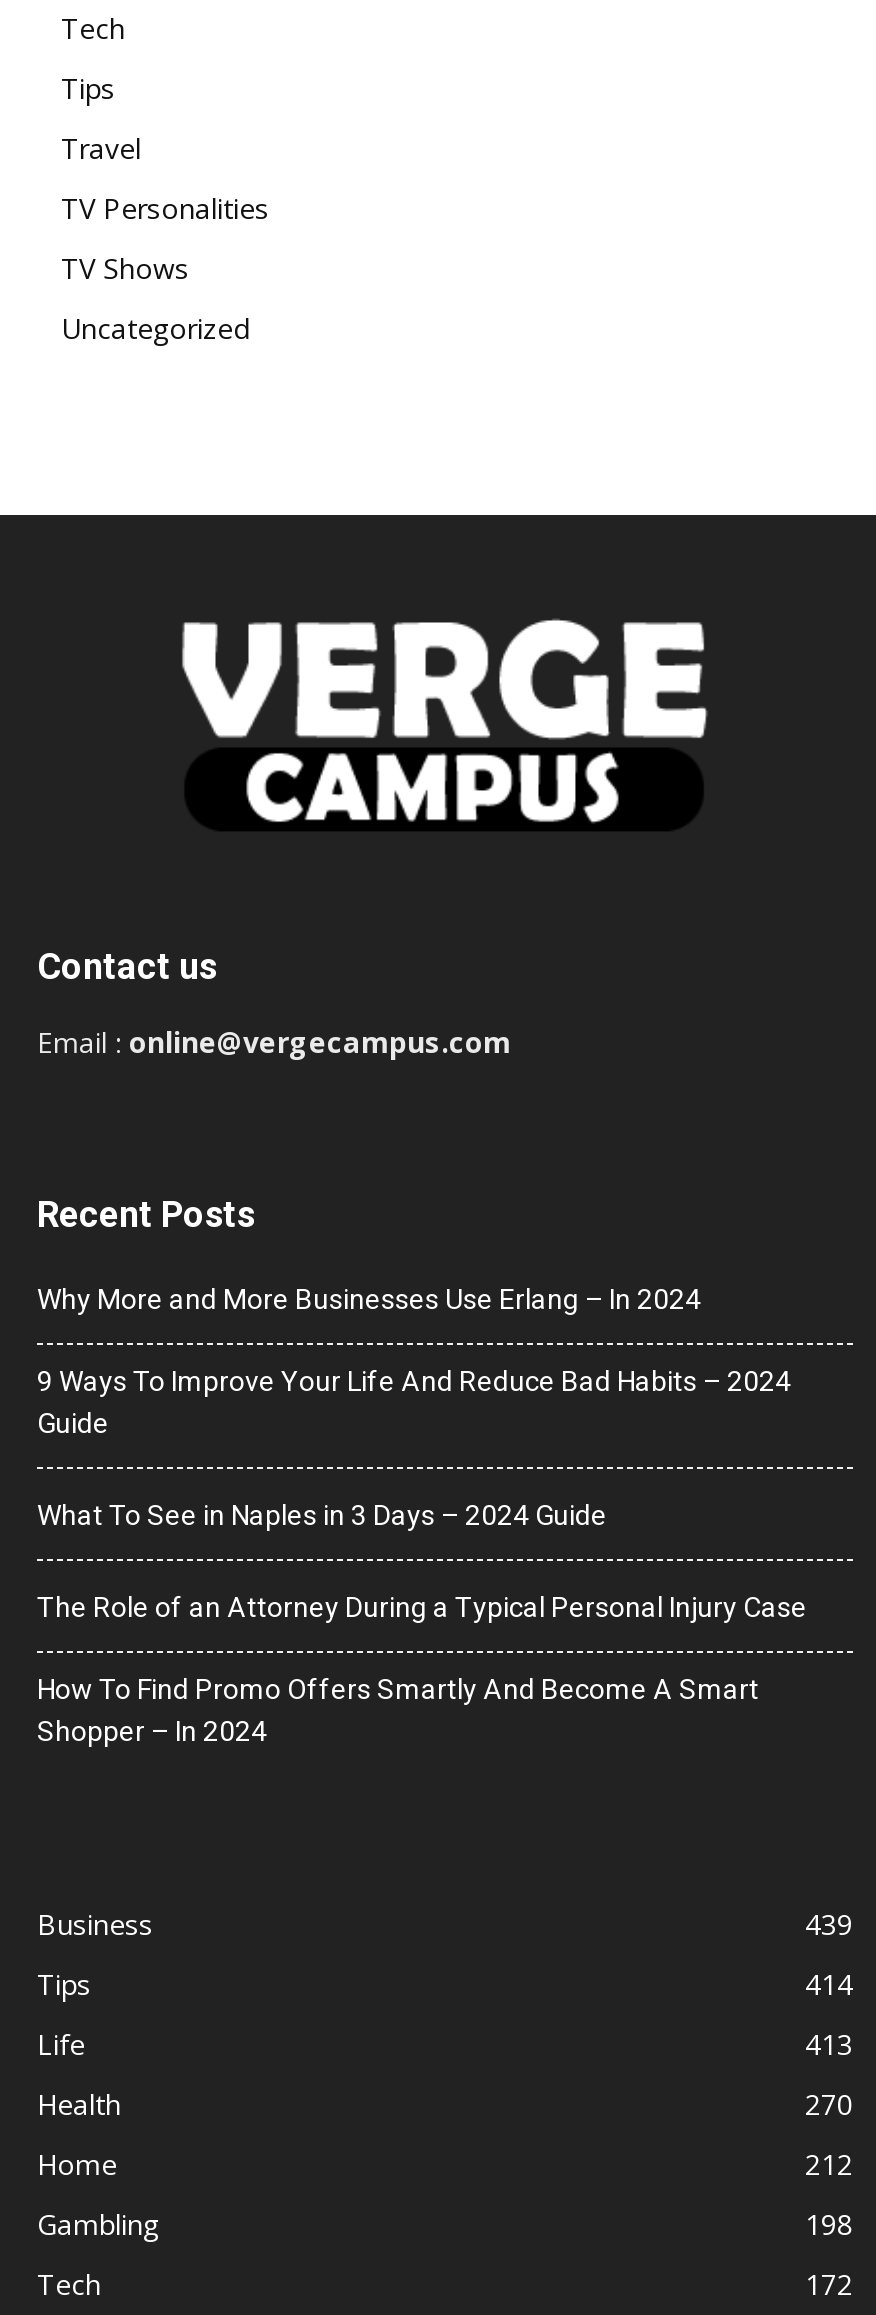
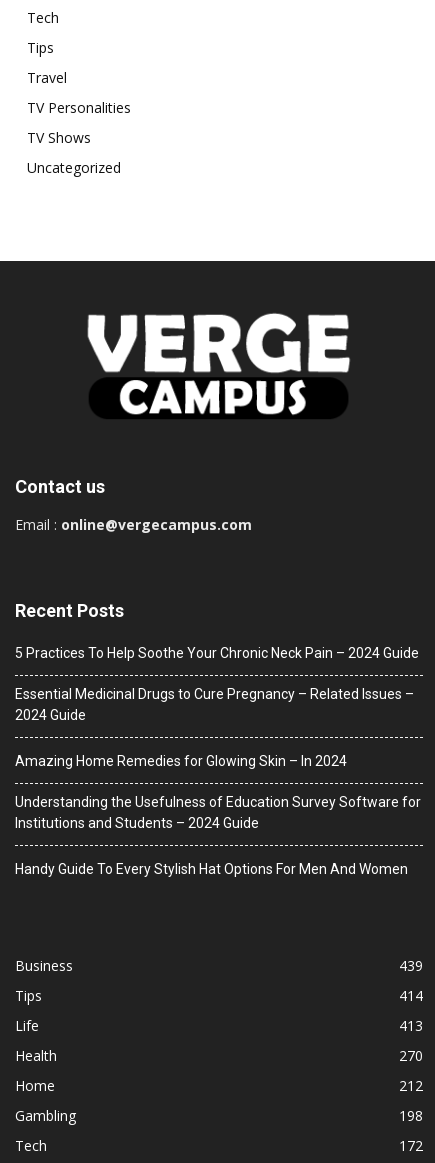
- Why More and More Businesses Use Erlang – In 2024
+ 5 Practices To Help Soothe Your Chronic Neck Pain – 2024 Guide

- 9 Ways To Improve Your Life And Reduce Bad Habits – 2024
- Guide
+ Essential Medicinal Drugs to Cure Pregnancy – Related Issues –
+ 2024 Guide

- What To See in Naples in 3 Days – 2024 Guide
+ Amazing Home Remedies for Glowing Skin – In 2024

- The Role of an Attorney During a Typical Personal Injury Case
+ Understanding the Usefulness of Education Survey Software for
+ Institutions and Students – 2024 Guide

- How To Find Promo Offers Smartly And Become A Smart
- Shopper – In 2024
+ Handy Guide To Every Stylish Hat Options For Men And Women
